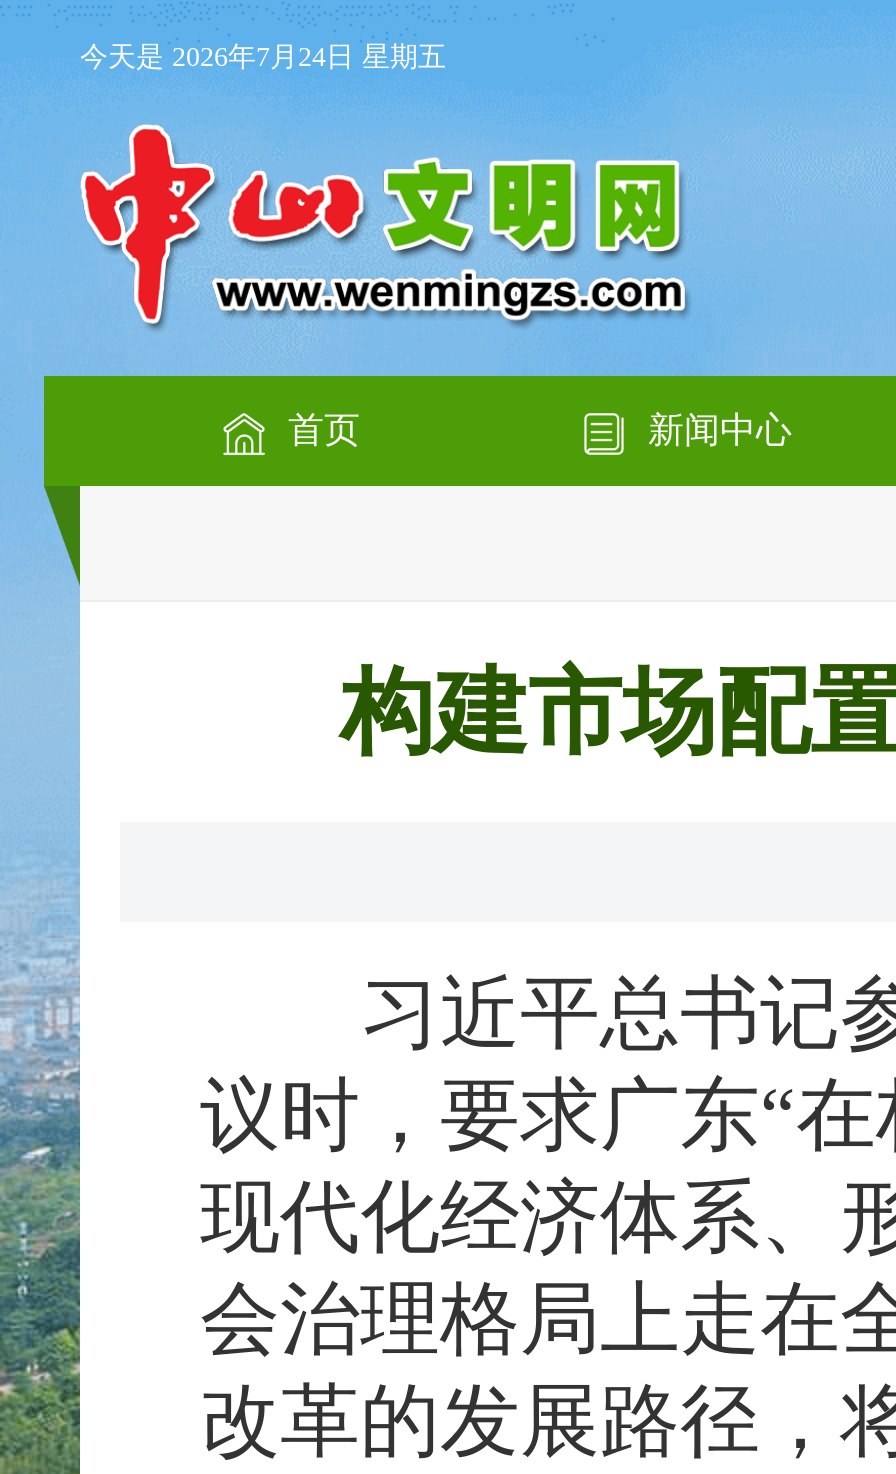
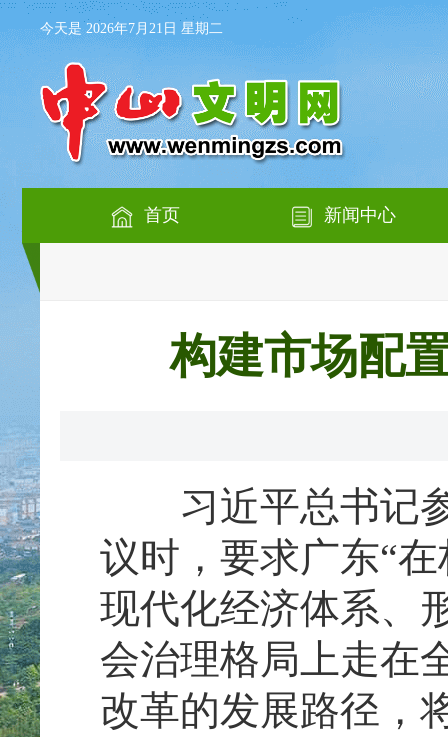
- 今天是 2026年7月24日 星期五
+ 今天是 2026年7月21日 星期二
